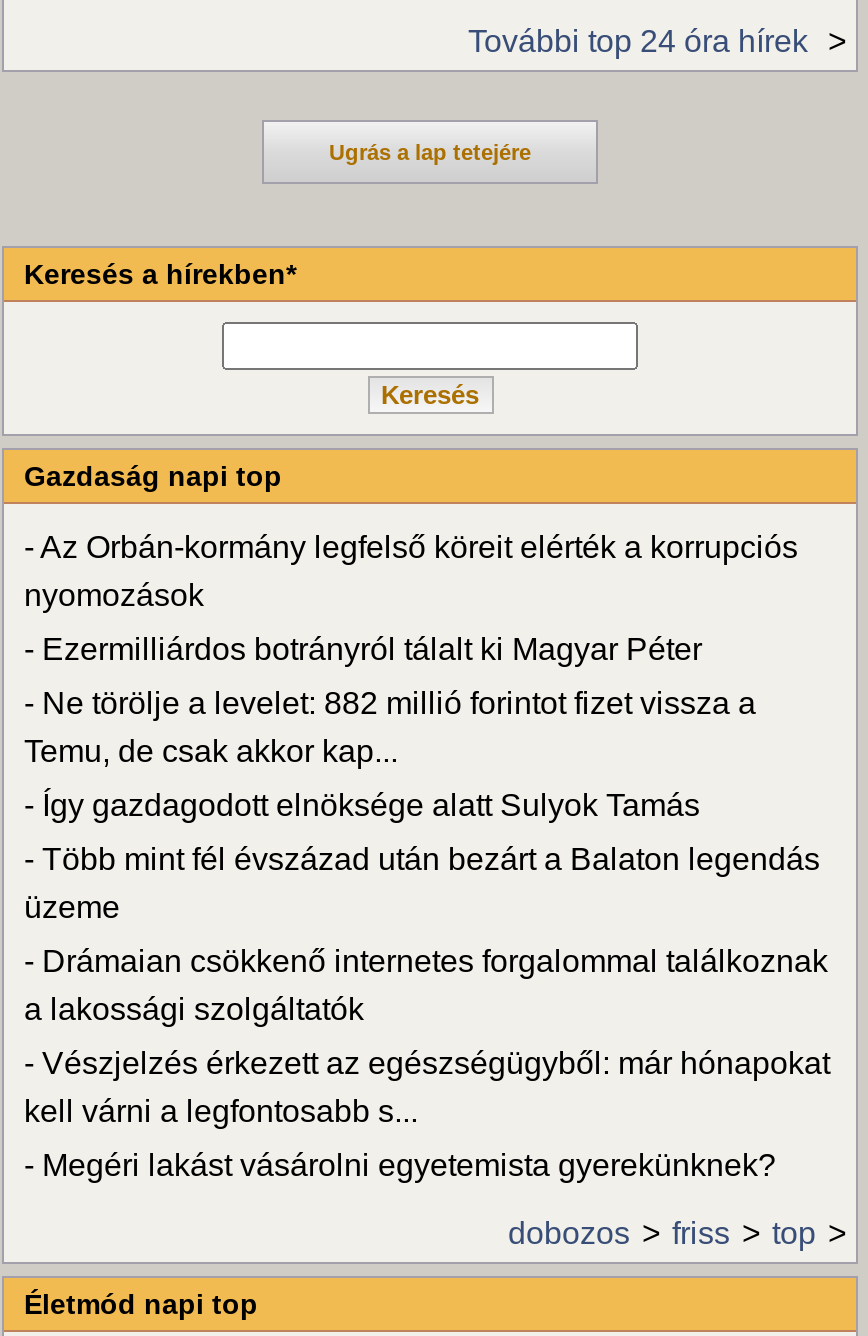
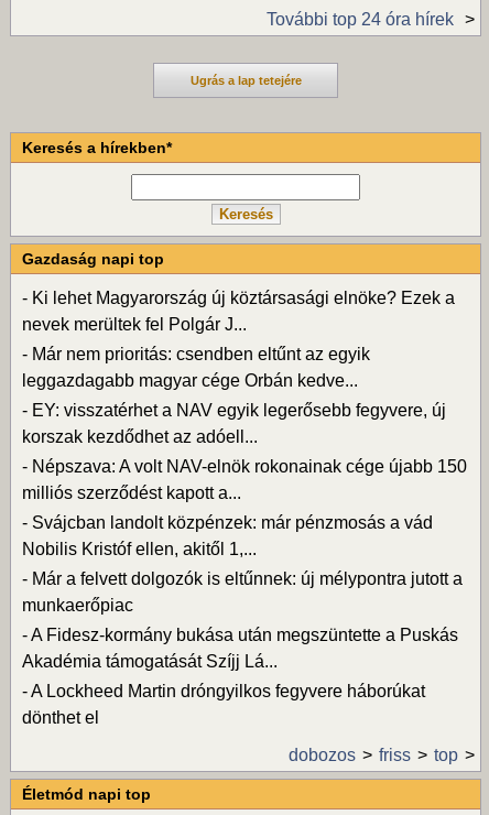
- - Az Orbán-kormány legfelső köreit elérték a korrupciós
- nyomozások
+ - Ki lehet Magyarország új köztársasági elnöke? Ezek a
+ nevek merültek fel Polgár J...

- - Ezermilliárdos botrányról tálalt ki Magyar Péter
+ - Már nem prioritás: csendben eltűnt az egyik
+ leggazdagabb magyar cége Orbán kedve...

- - Ne törölje a levelet: 882 millió forintot fizet vissza a
- Temu, de csak akkor kap...
+ - EY: visszatérhet a NAV egyik legerősebb fegyvere, új
+ korszak kezdődhet az adóell...

- - Így gazdagodott elnöksége alatt Sulyok Tamás
+ - Népszava: A volt NAV-elnök rokonainak cége újabb 150
+ milliós szerződést kapott a...

- - Több mint fél évszázad után bezárt a Balaton legendás
- üzeme
+ - Svájcban landolt közpénzek: már pénzmosás a vád
+ Nobilis Kristóf ellen, akitől 1,...

- - Drámaian csökkenő internetes forgalommal találkoznak
- a lakossági szolgáltatók
+ - Már a felvett dolgozók is eltűnnek: új mélypontra jutott a
+ munkaerőpiac

- - Vészjelzés érkezett az egészségügyből: már hónapokat
- kell várni a legfontosabb s...
+ - A Fidesz-kormány bukása után megszüntette a Puskás
+ Akadémia támogatását Szíjj Lá...

- - Megéri lakást vásárolni egyetemista gyerekünknek?
+ - A Lockheed Martin dróngyilkos fegyvere háborúkat
+ dönthet el
